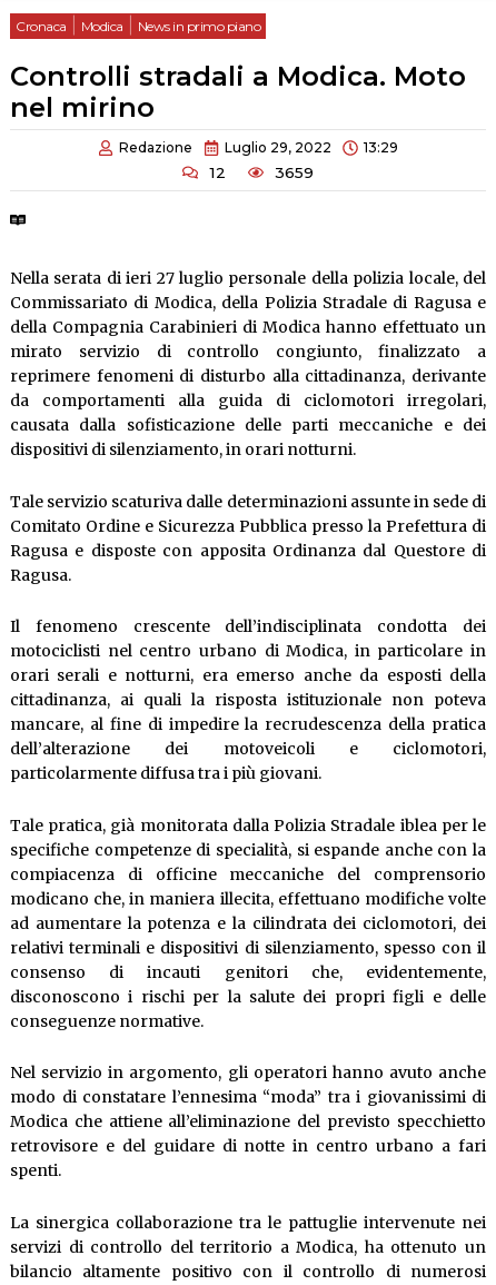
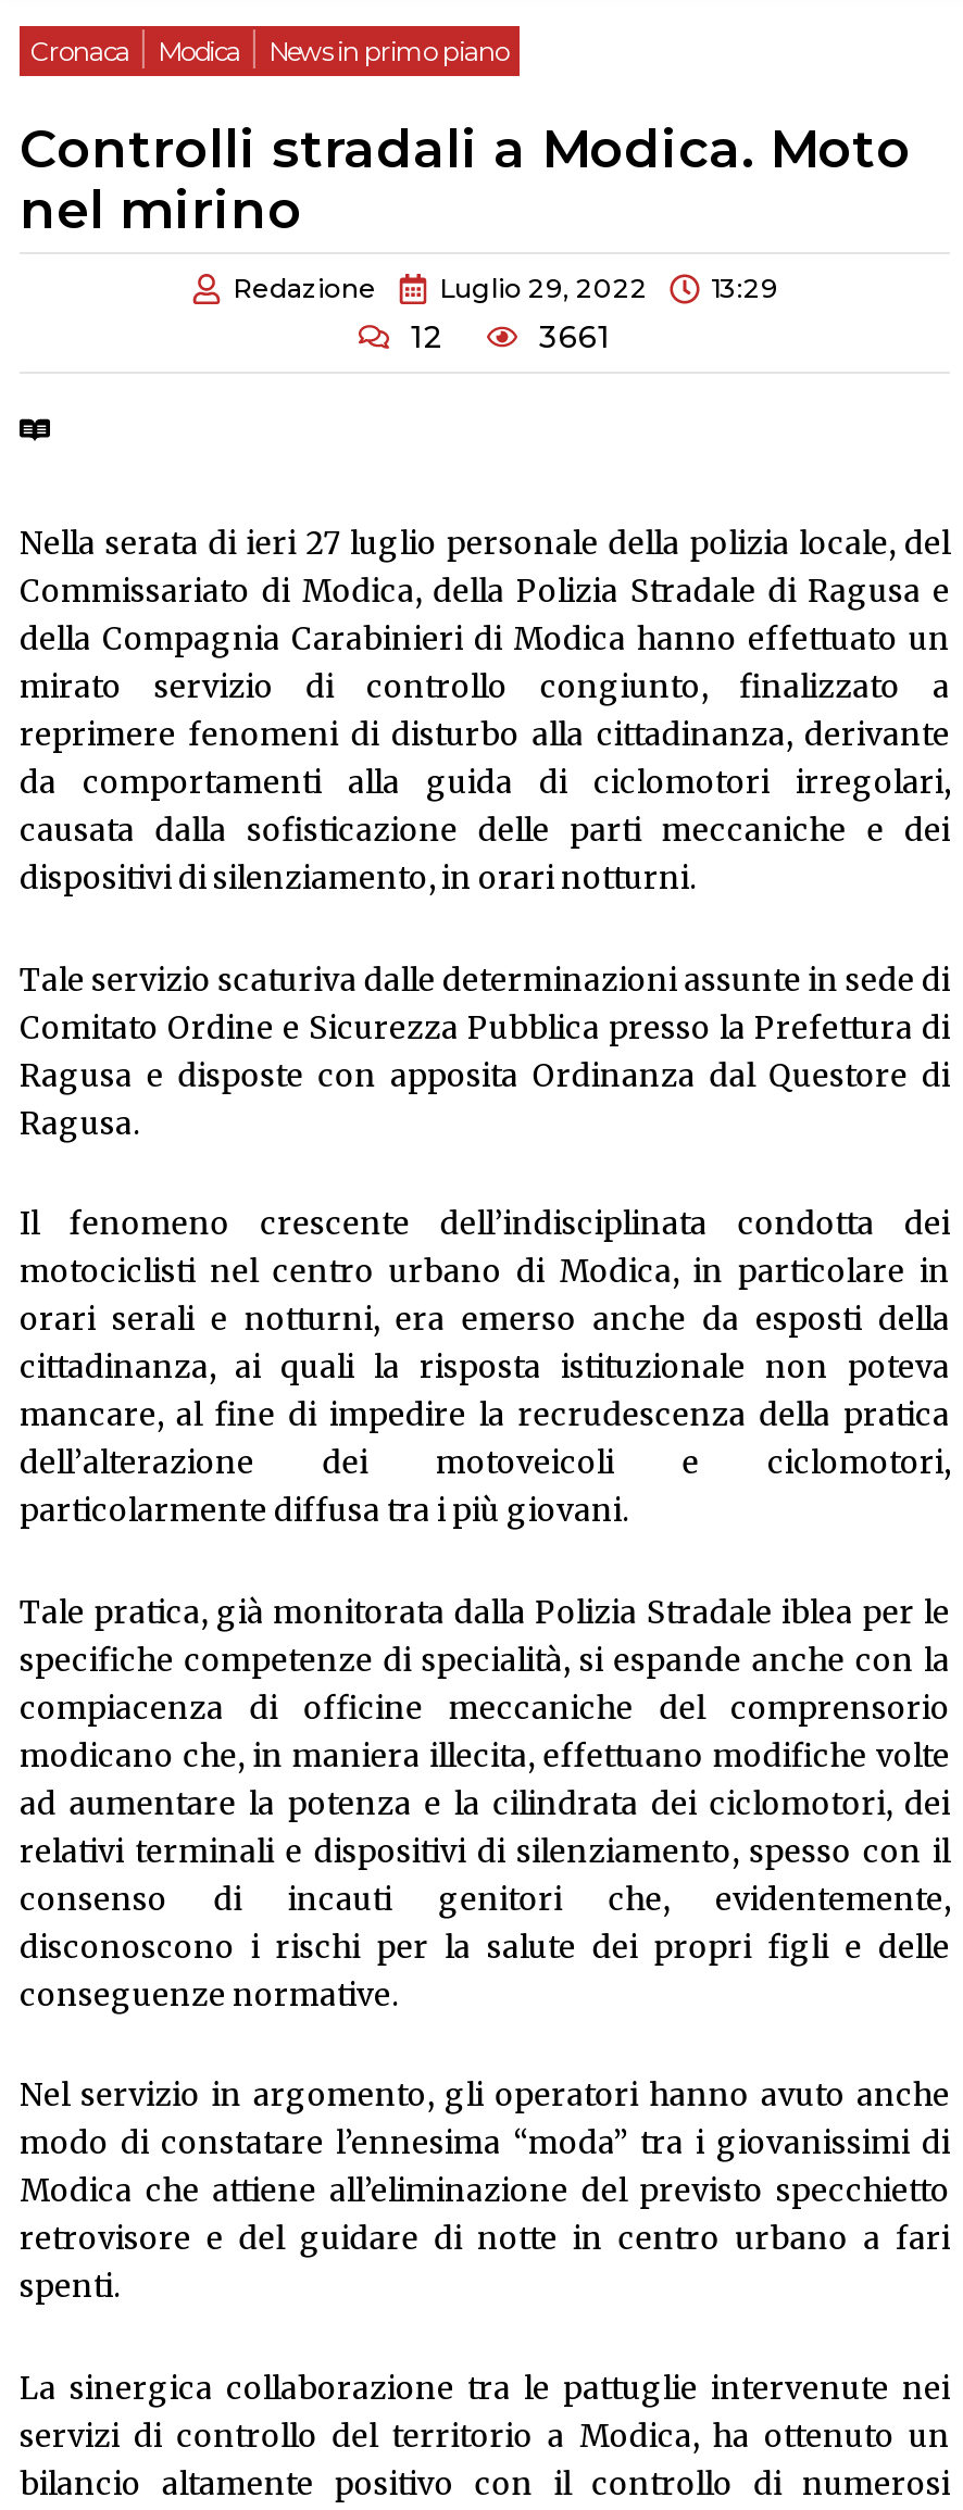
- 3659
+ 3661
